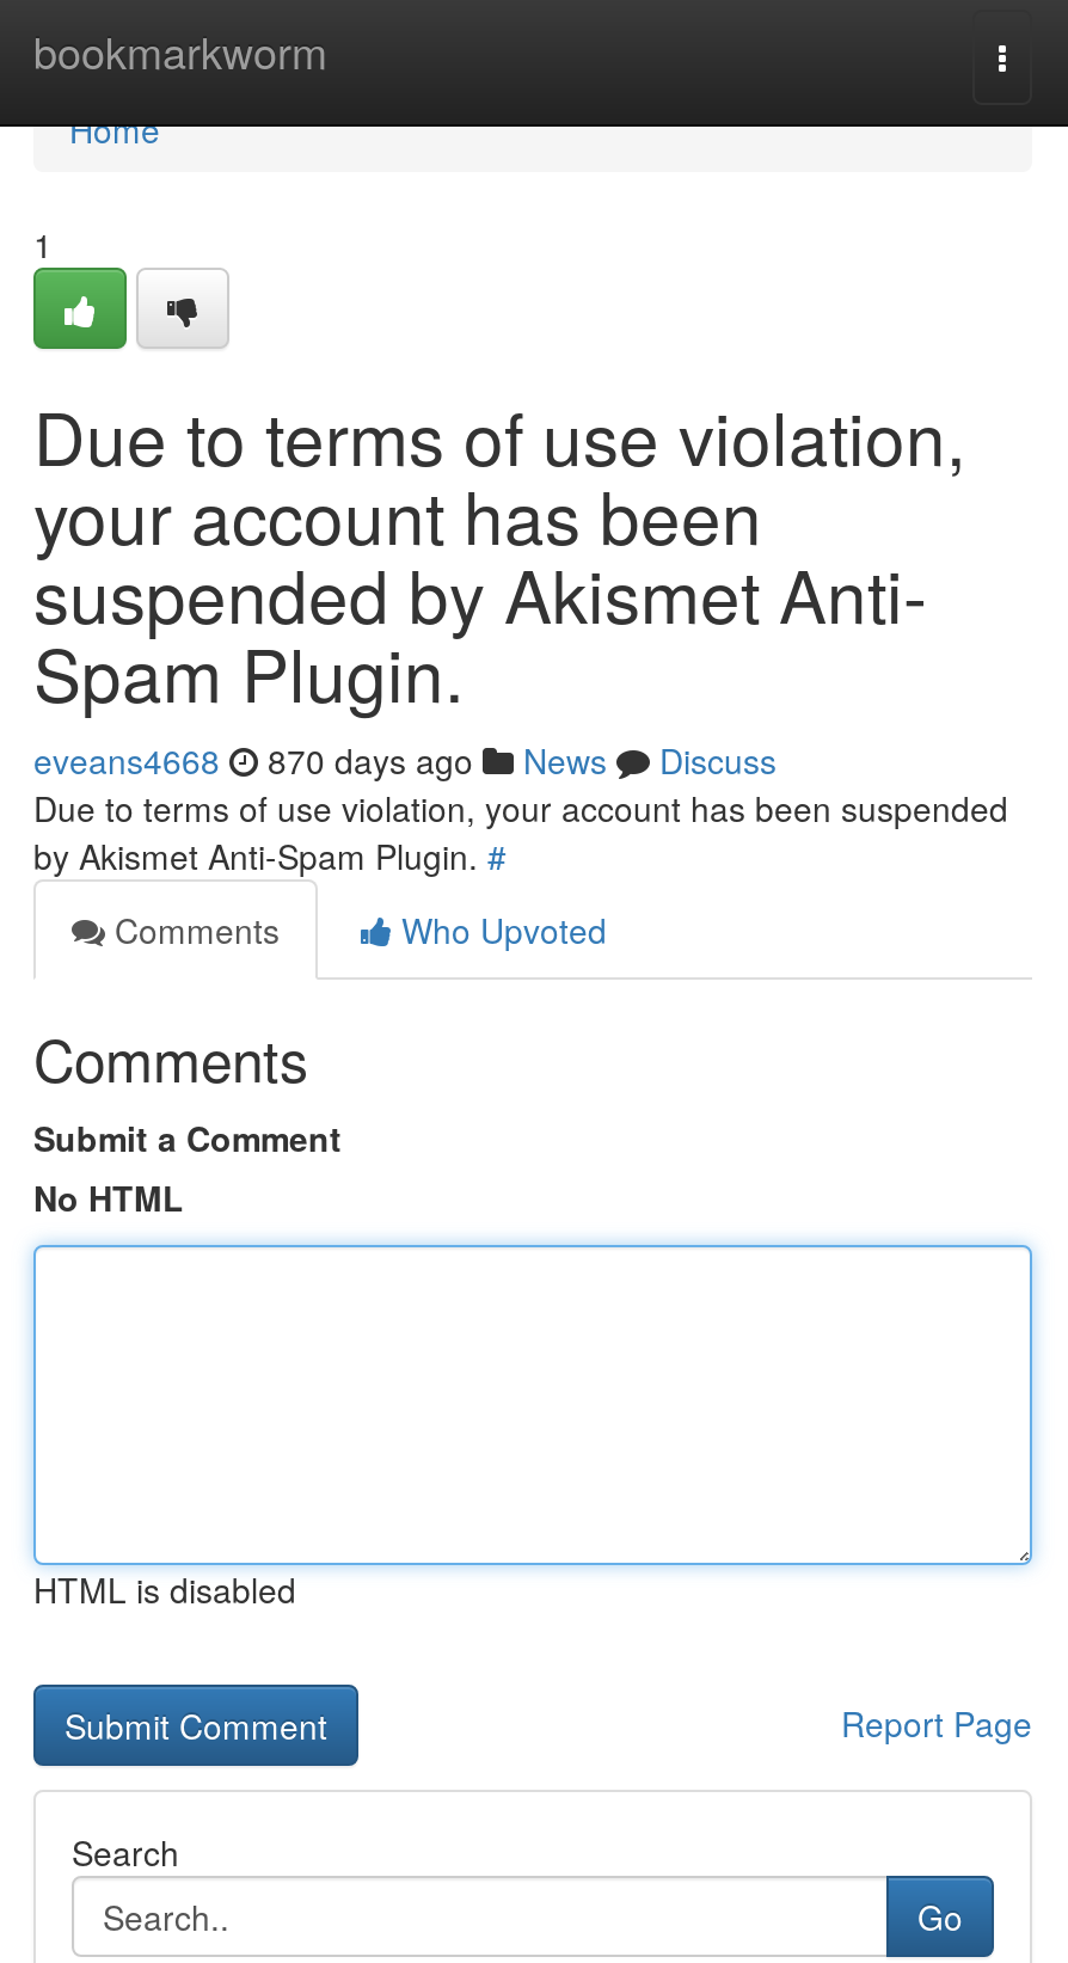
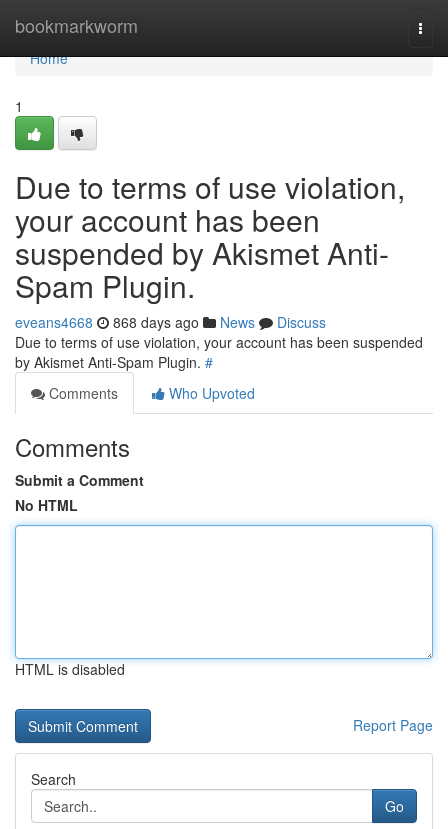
- eveans4668 870 days ago News Discuss
+ eveans4668 868 days ago News Discuss
